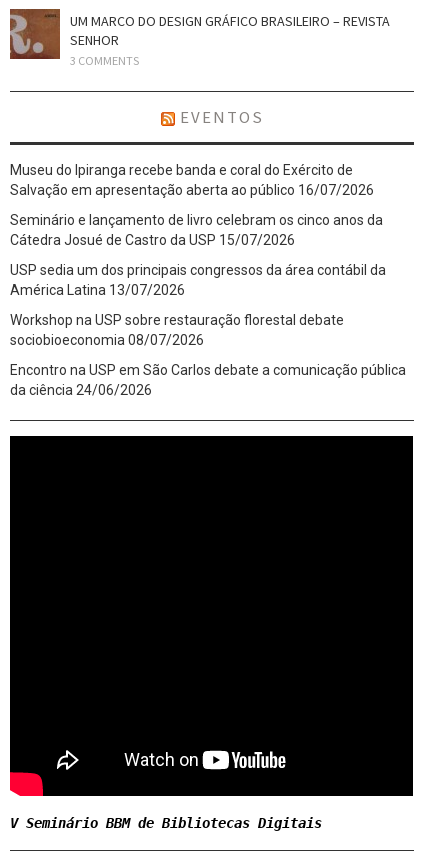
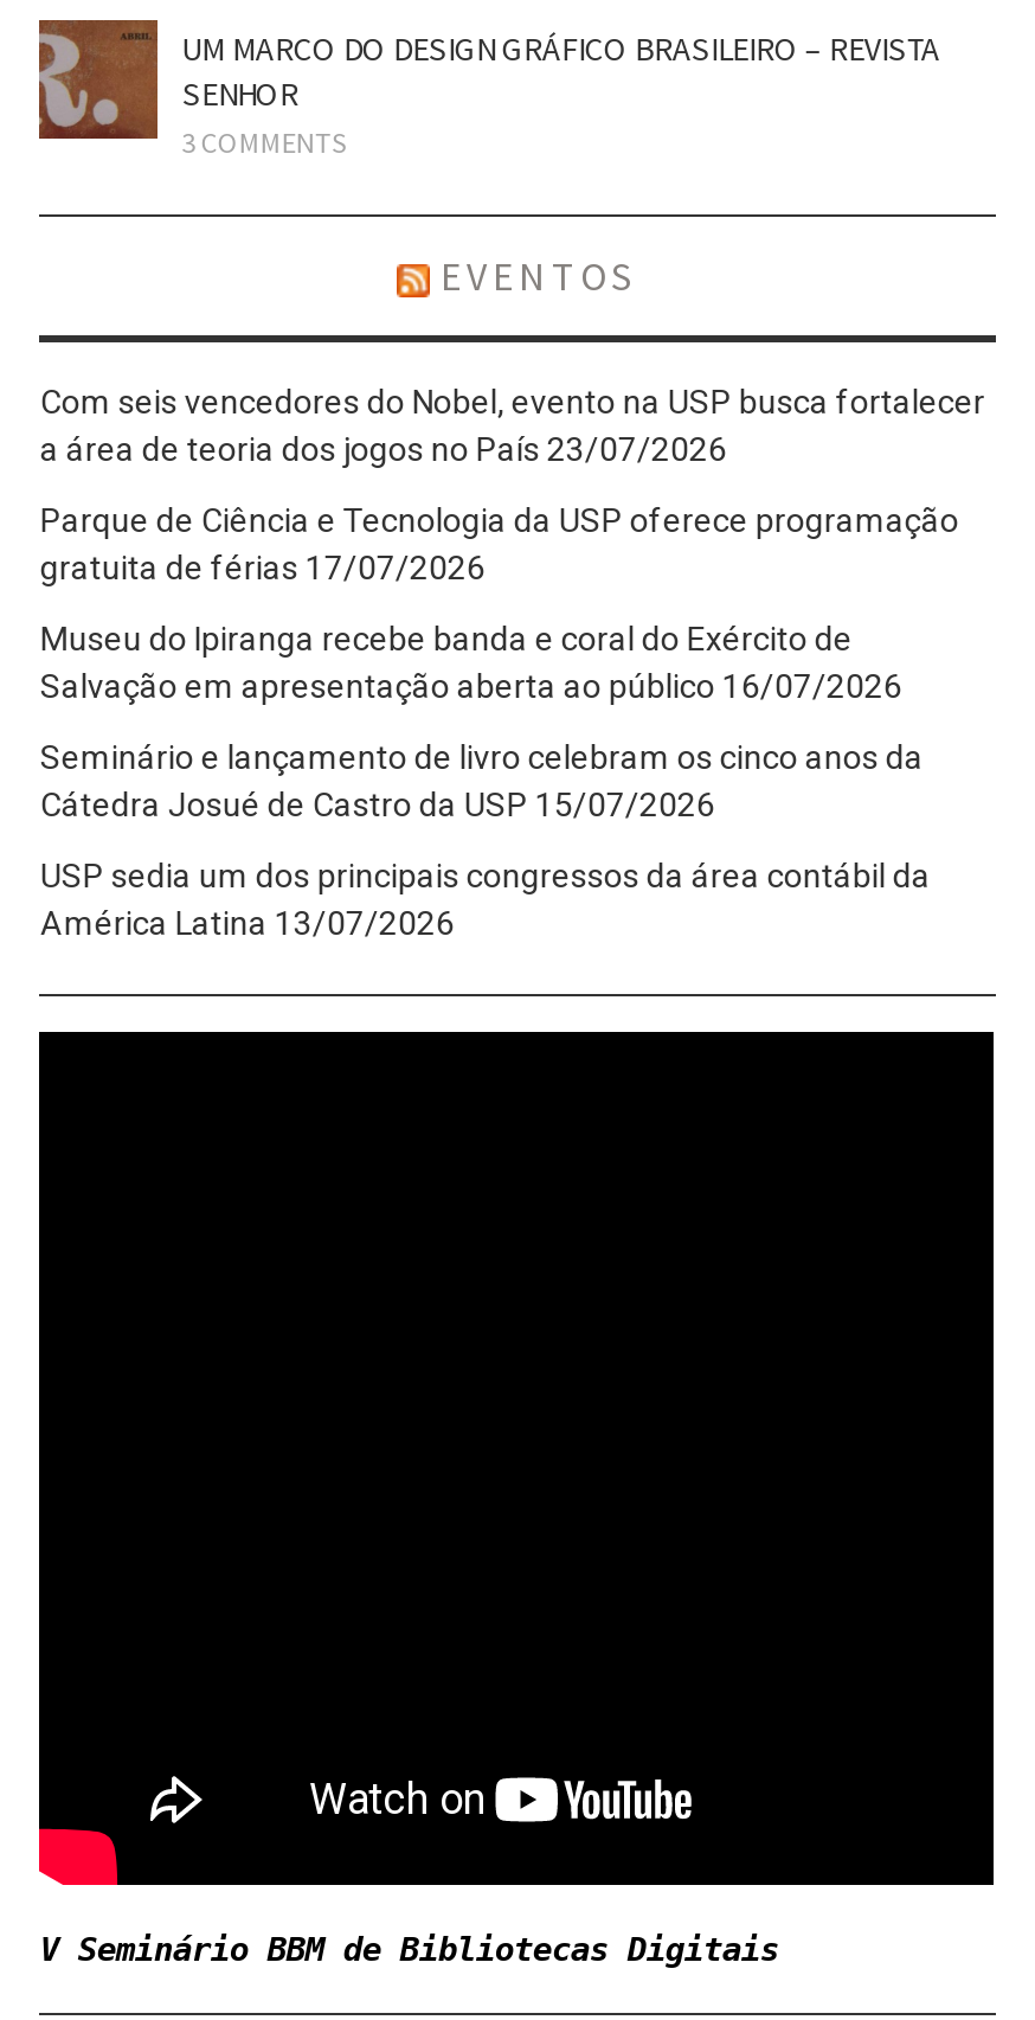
+ Com seis vencedores do Nobel, evento na USP busca fortalecer
+ a área de teoria dos jogos no País 23/07/2026
+ Parque de Ciência e Tecnologia da USP oferece programação
+ gratuita de férias 17/07/2026

moved down: Museu do Ipiranga recebe banda e coral do Exército de | Salvação em apresentação aberta ao público 16/07/2026 | Seminário e lançamento de livro celebram os cinco anos da | Cátedra Josué de Castro da USP 15/07/2026 | USP sedia um dos principais congressos da área contábil da | América Latina 13/07/2026

- Workshop na USP sobre restauração florestal debate
- sociobioeconomia 08/07/2026
- Encontro na USP em São Carlos debate a comunicação pública
- da ciência 24/06/2026
